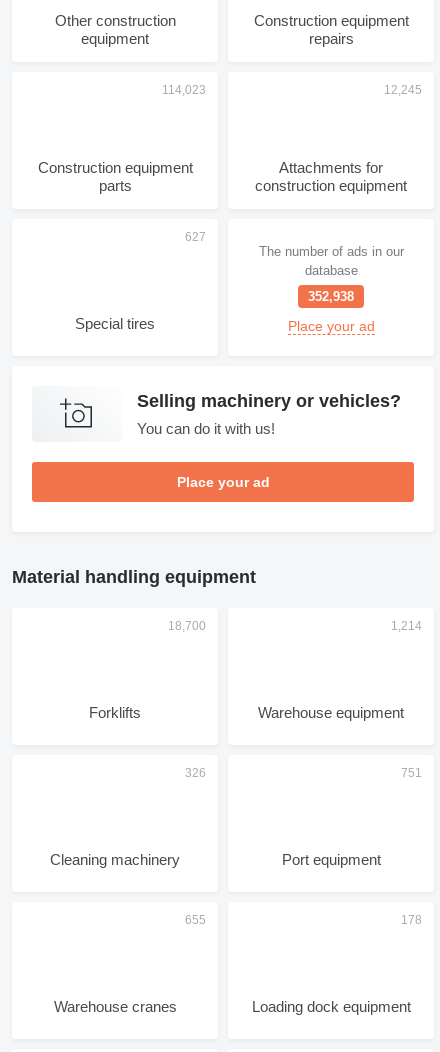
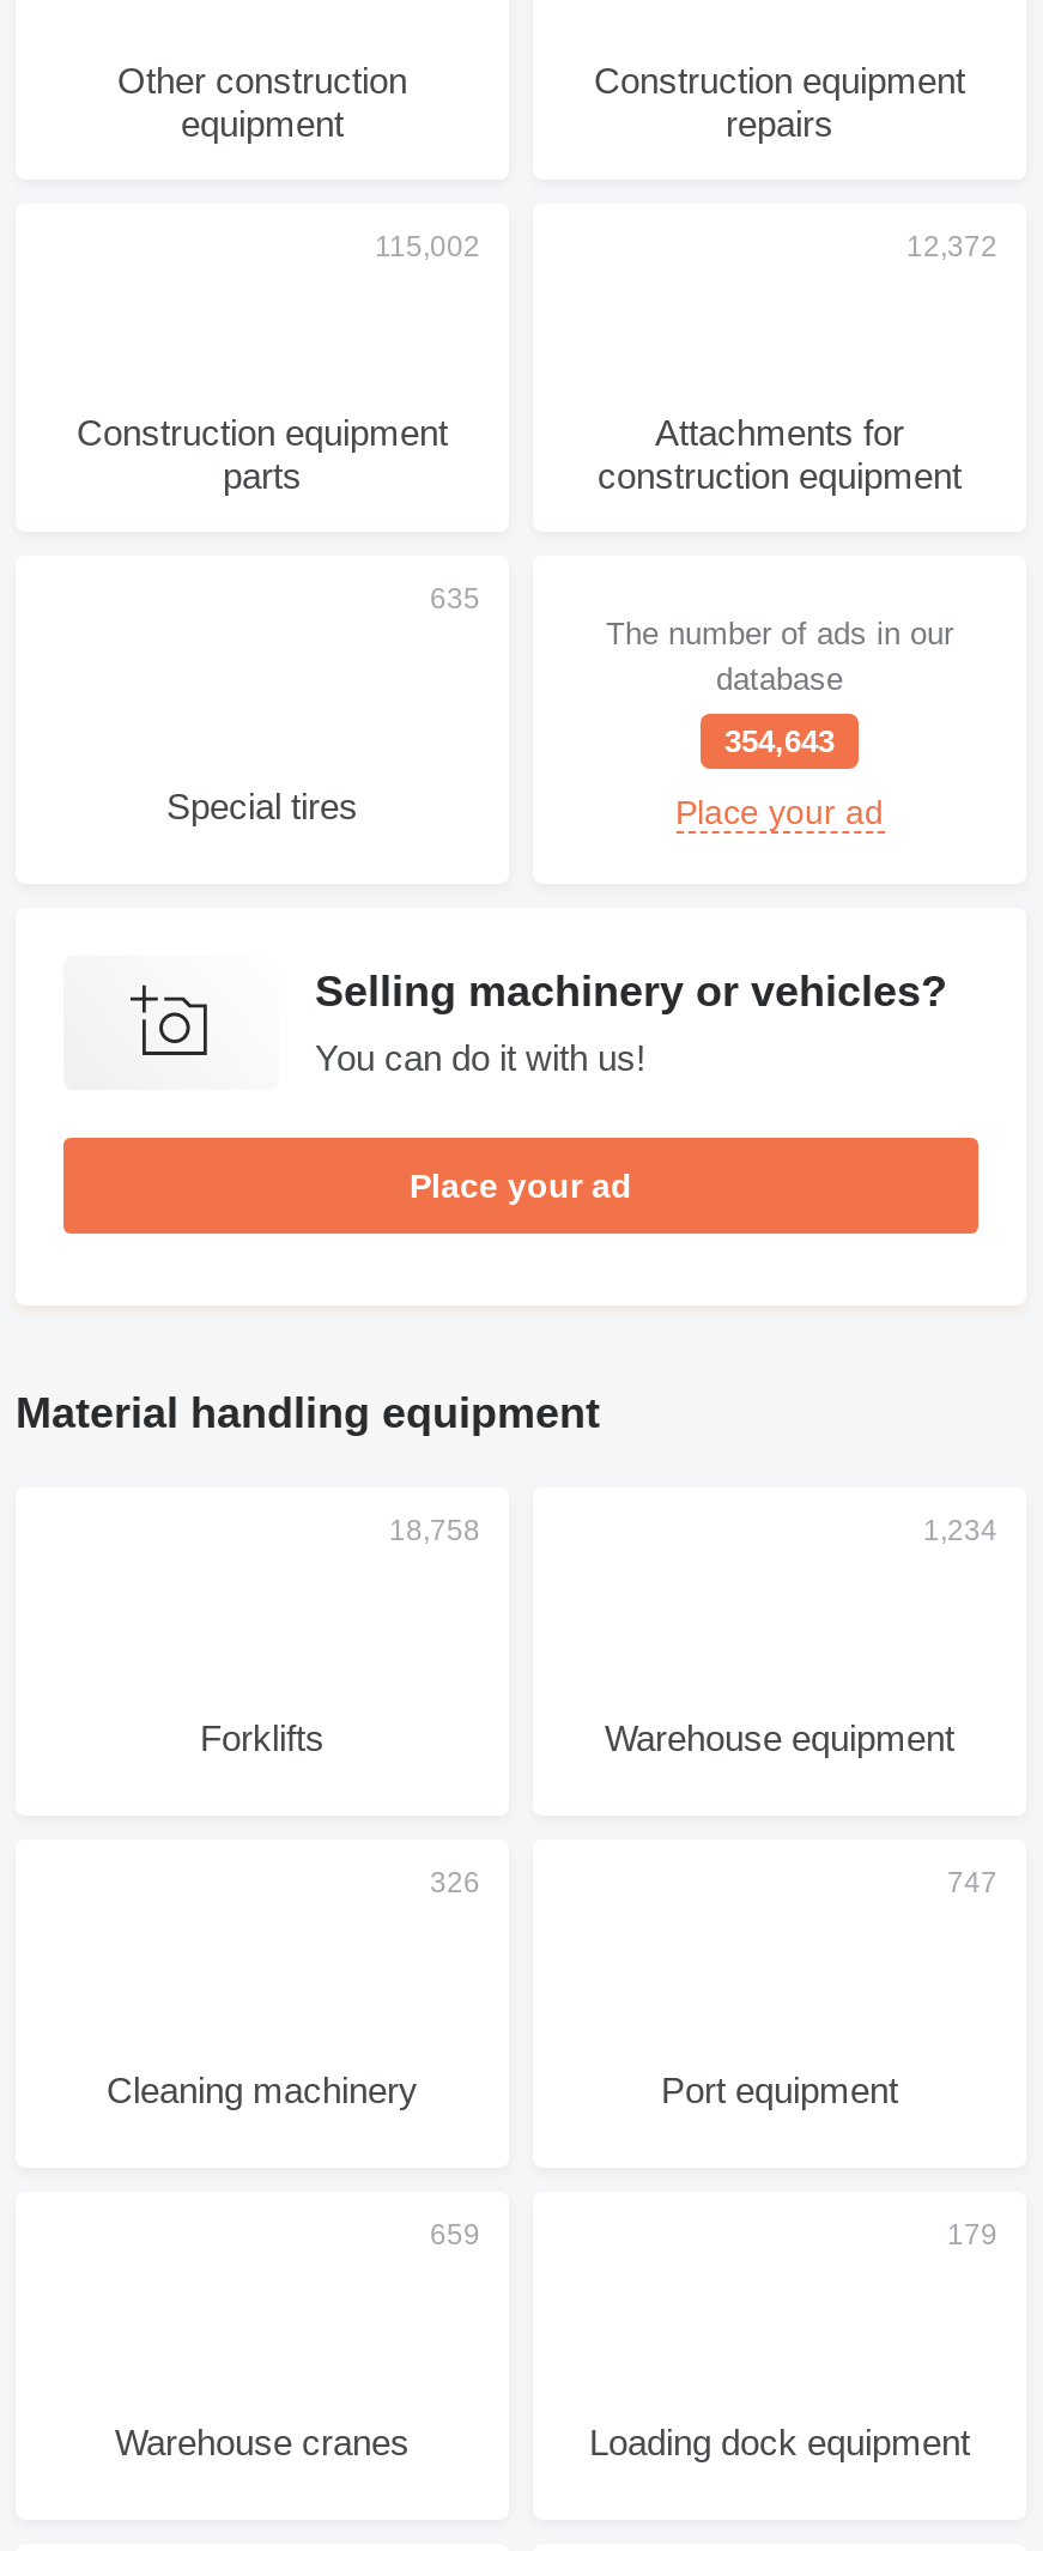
- 352,938
+ 354,643
